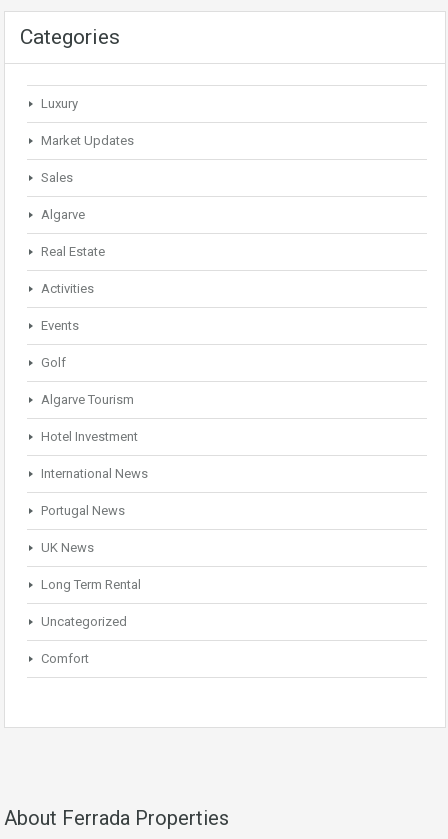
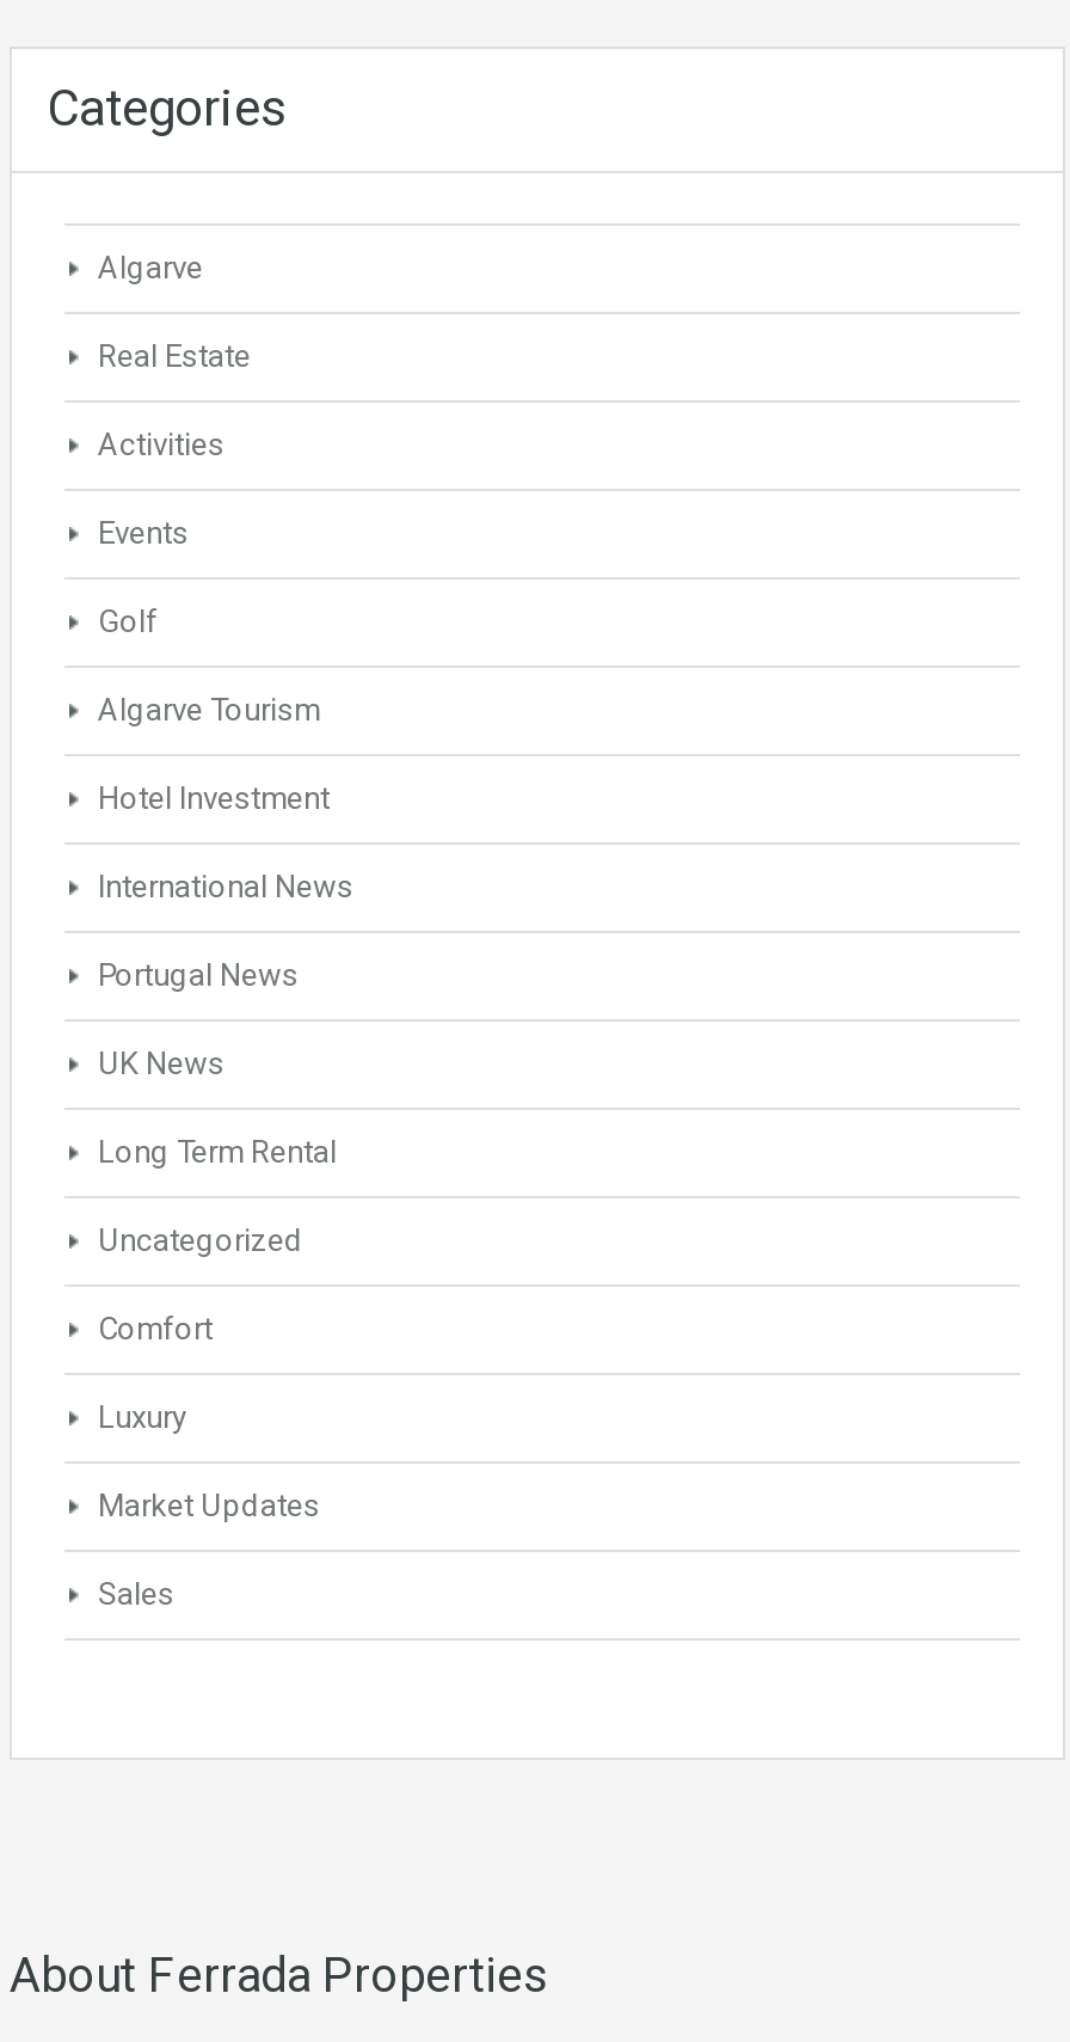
moved down: Luxury | Market Updates | Sales

moved up: Algarve | Real Estate | Activities | ... | Uncategorized | Comfort
